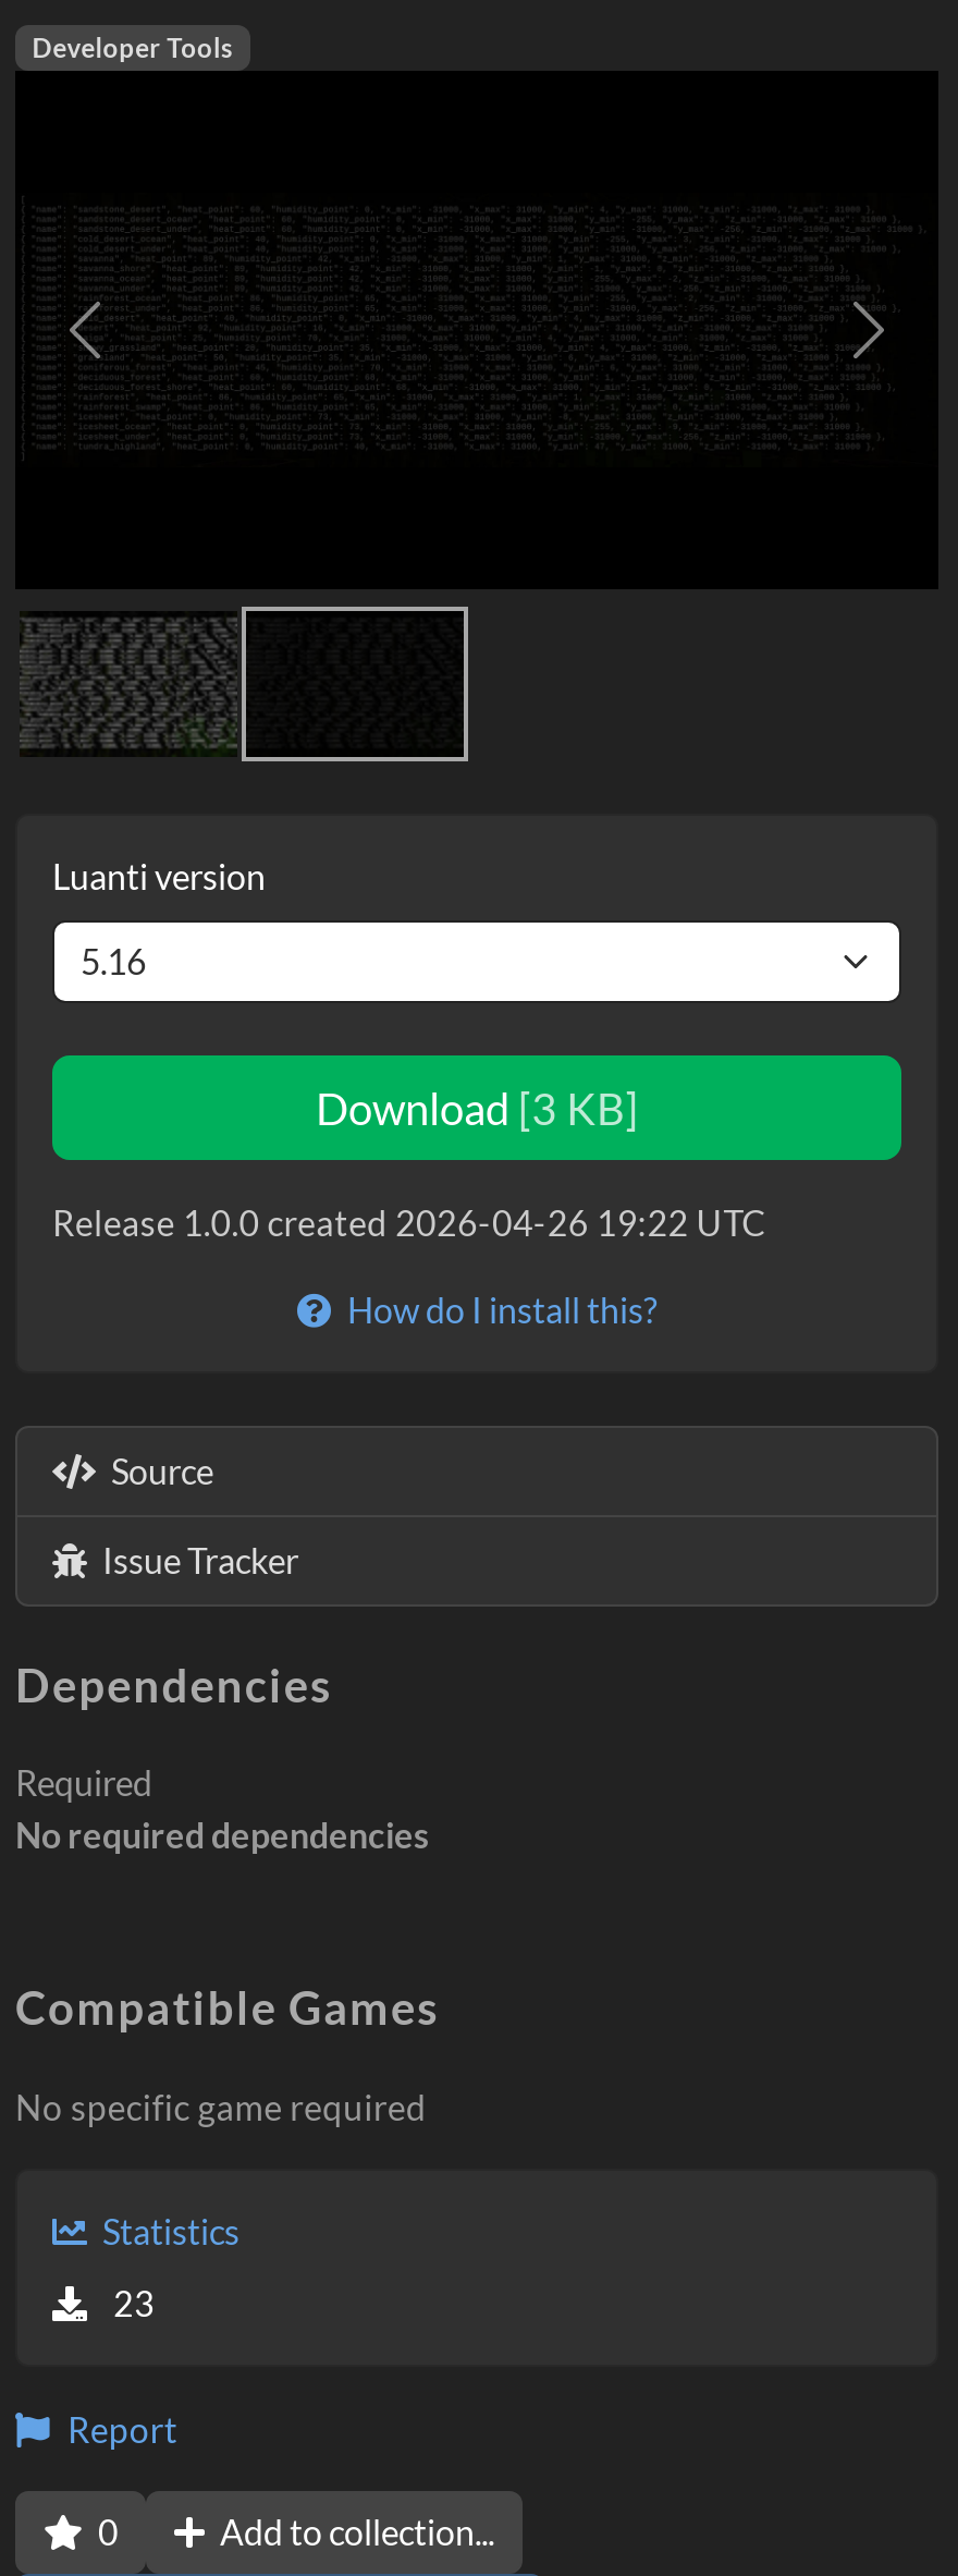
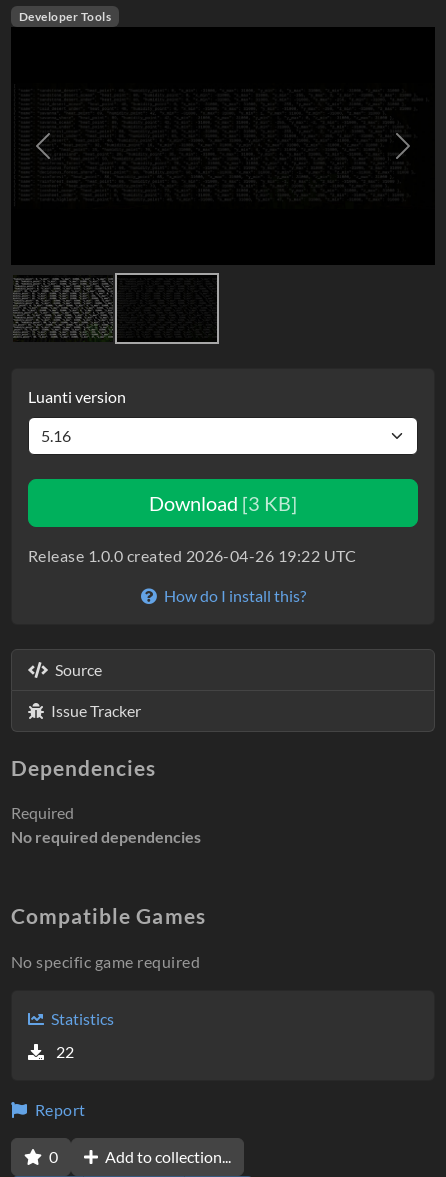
- 23
+ 22
